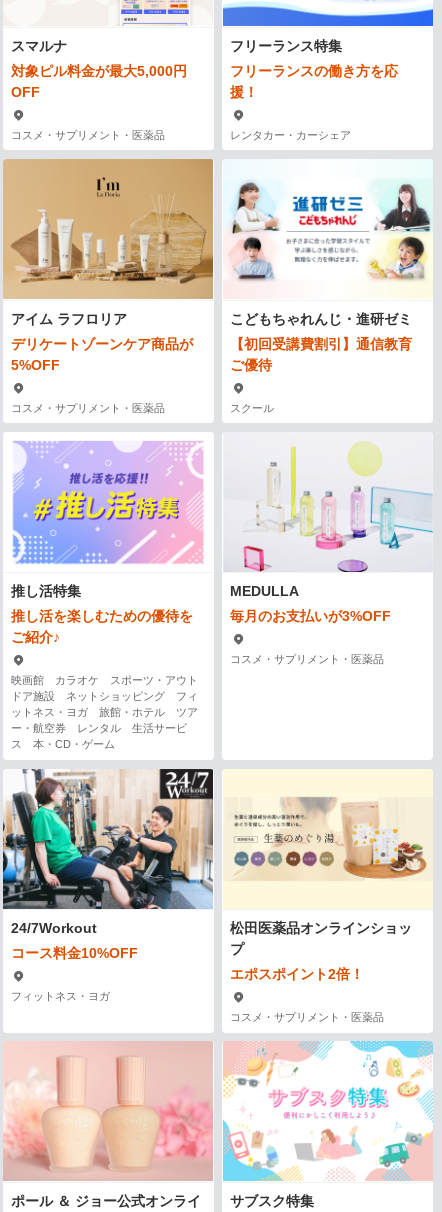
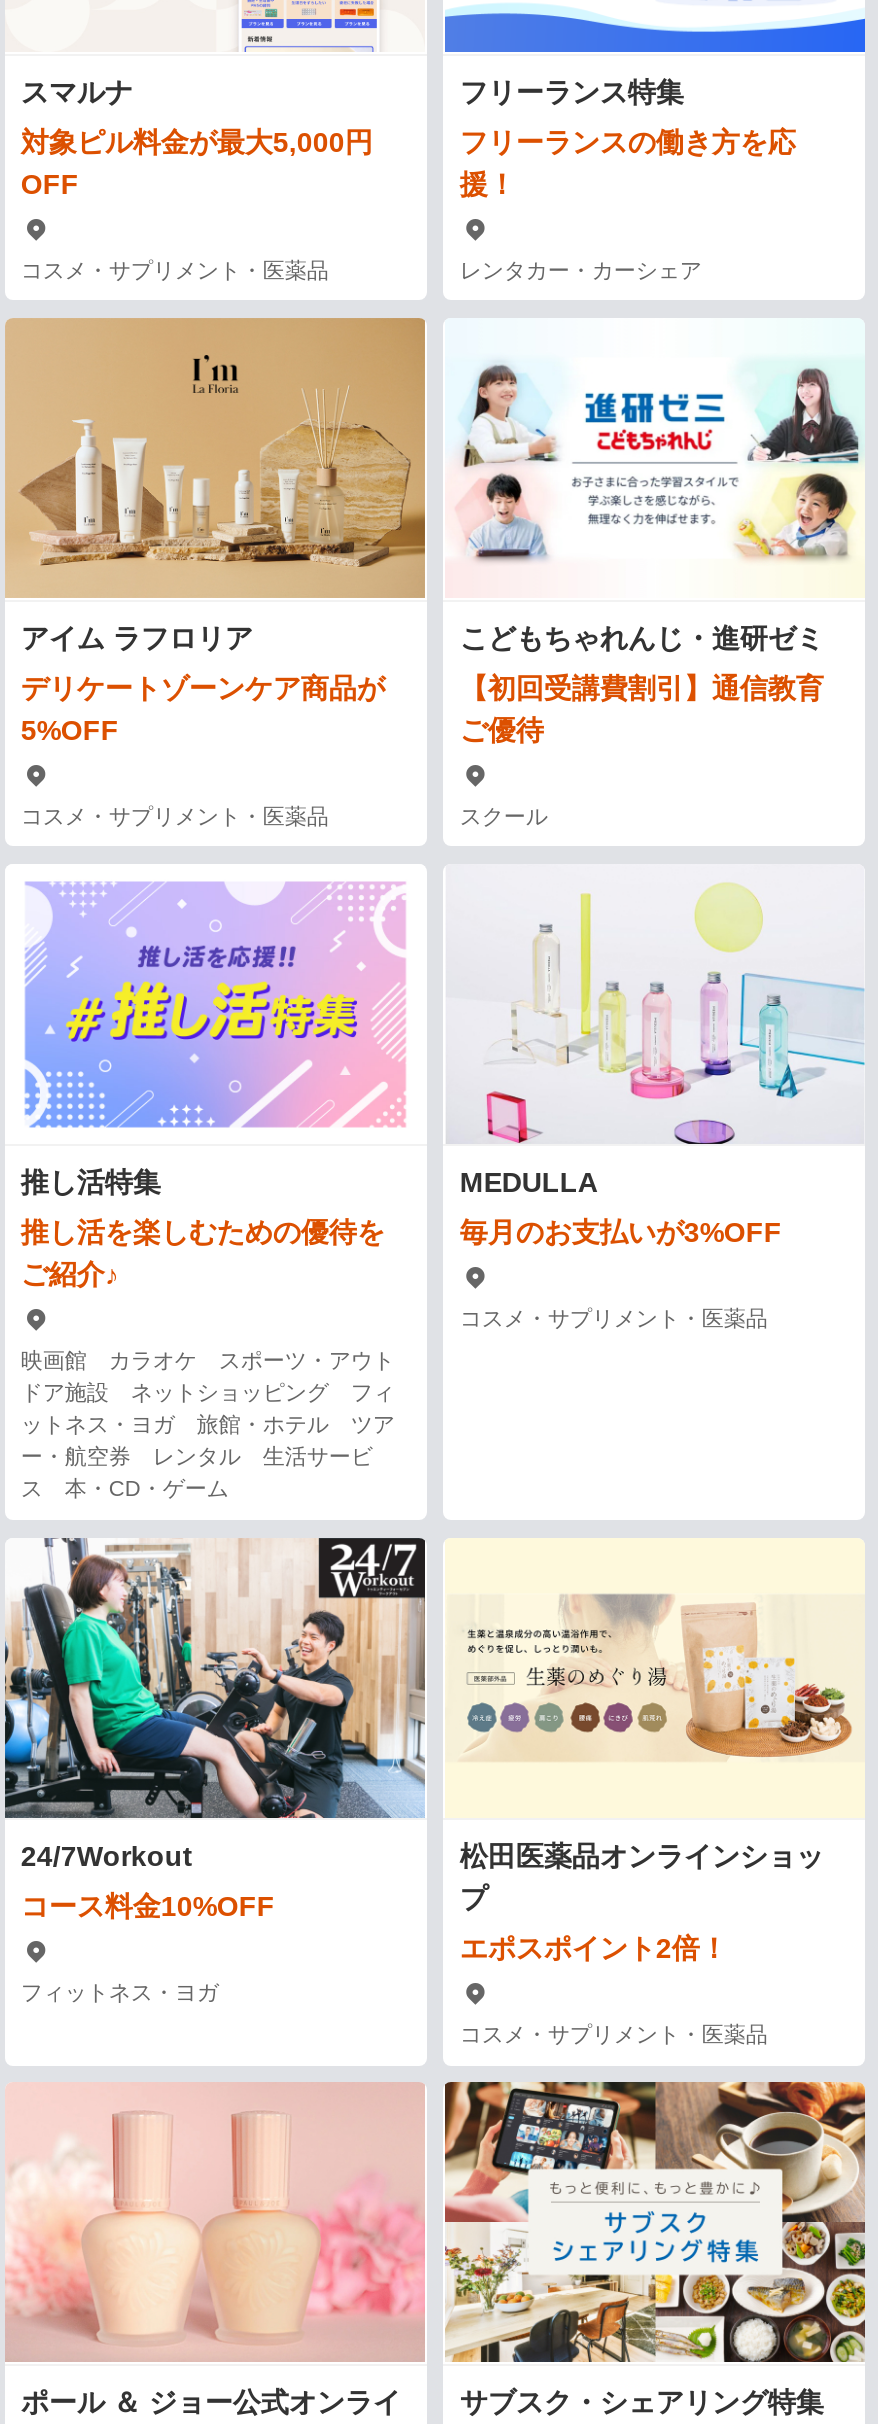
- [image]
- サブスク特集
+ [image]
+ サブスク・シェアリング特集
